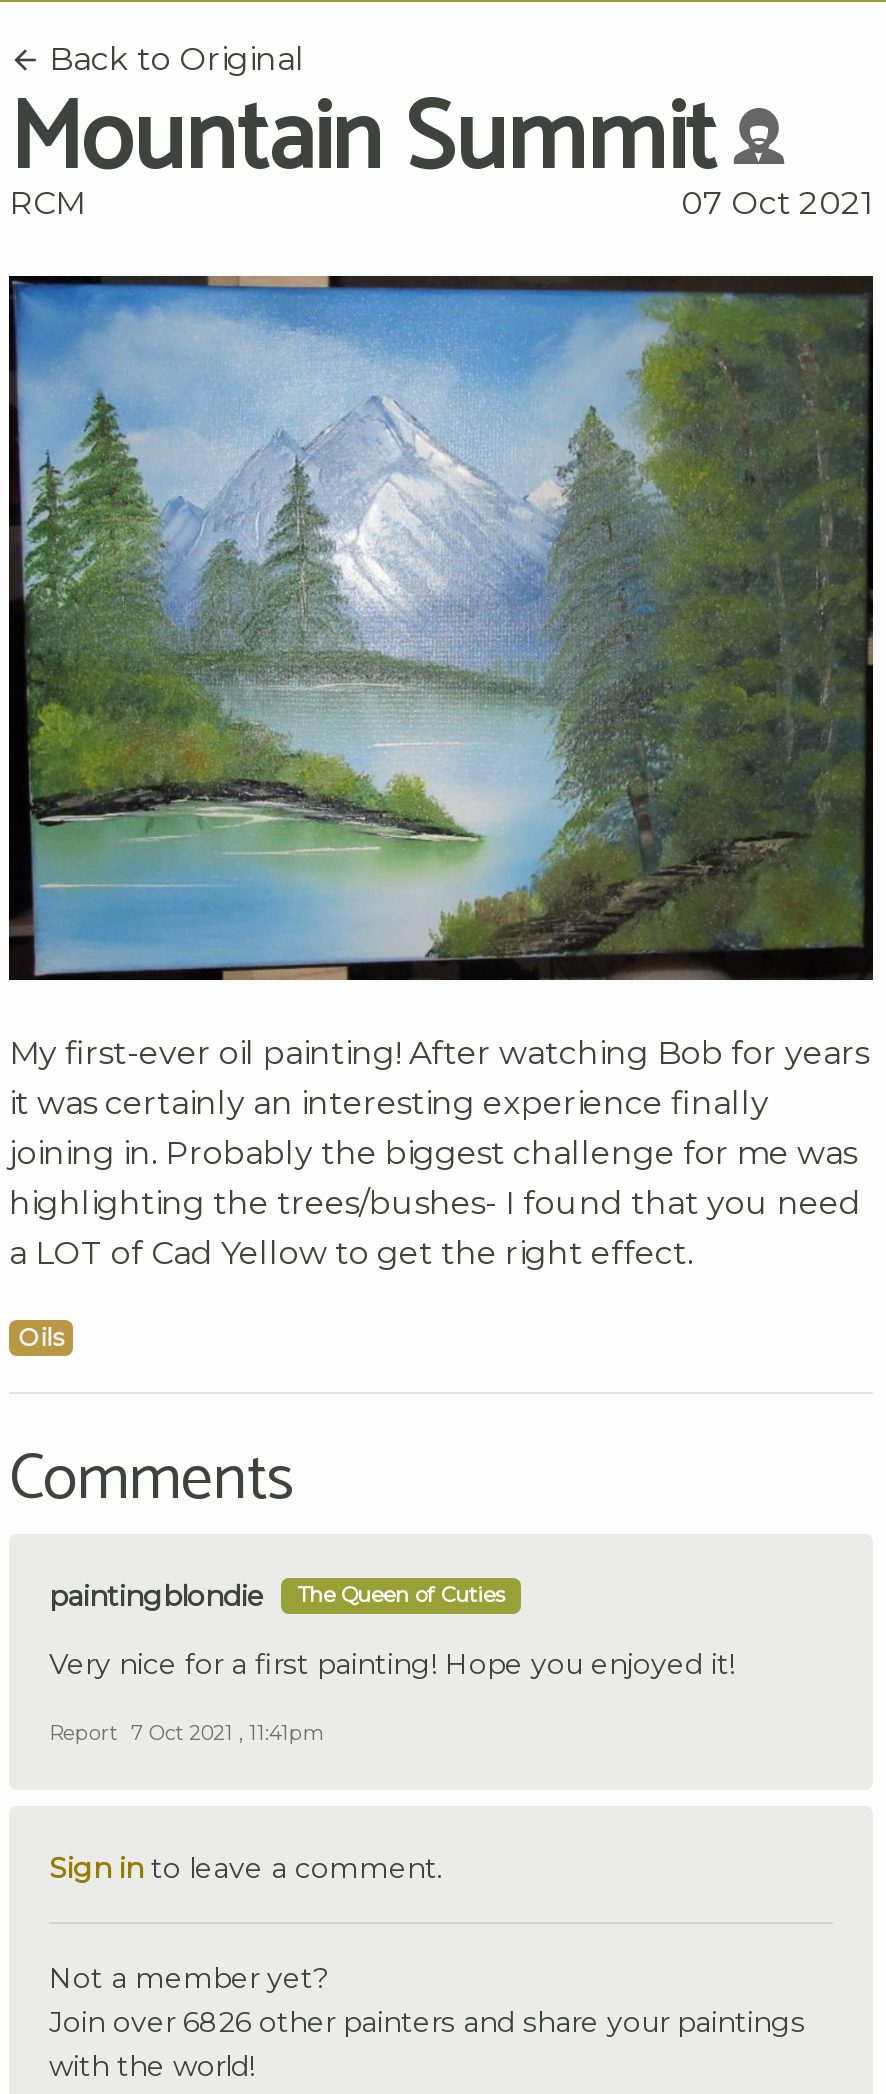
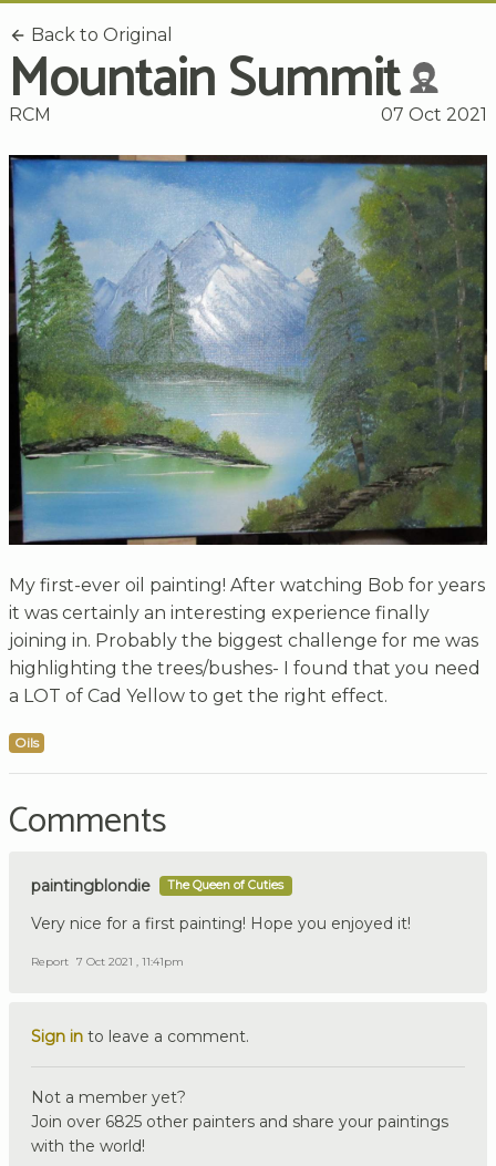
- Join over 6826 other painters and share your paintings
+ Join over 6825 other painters and share your paintings
